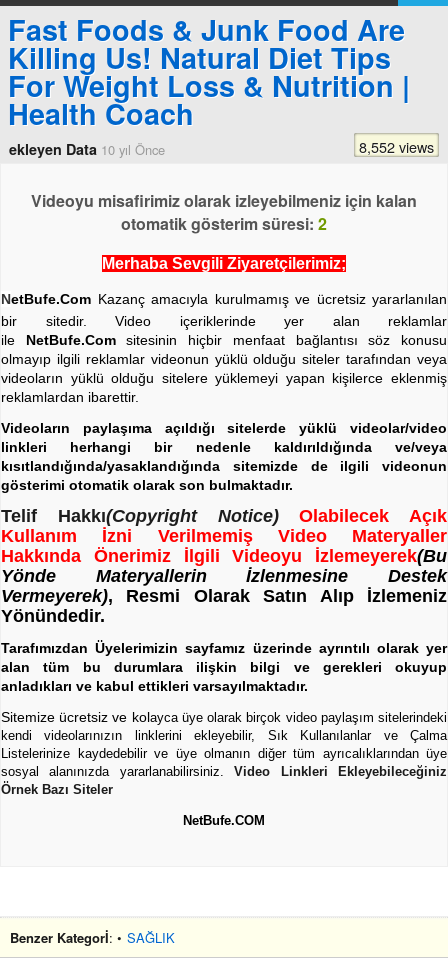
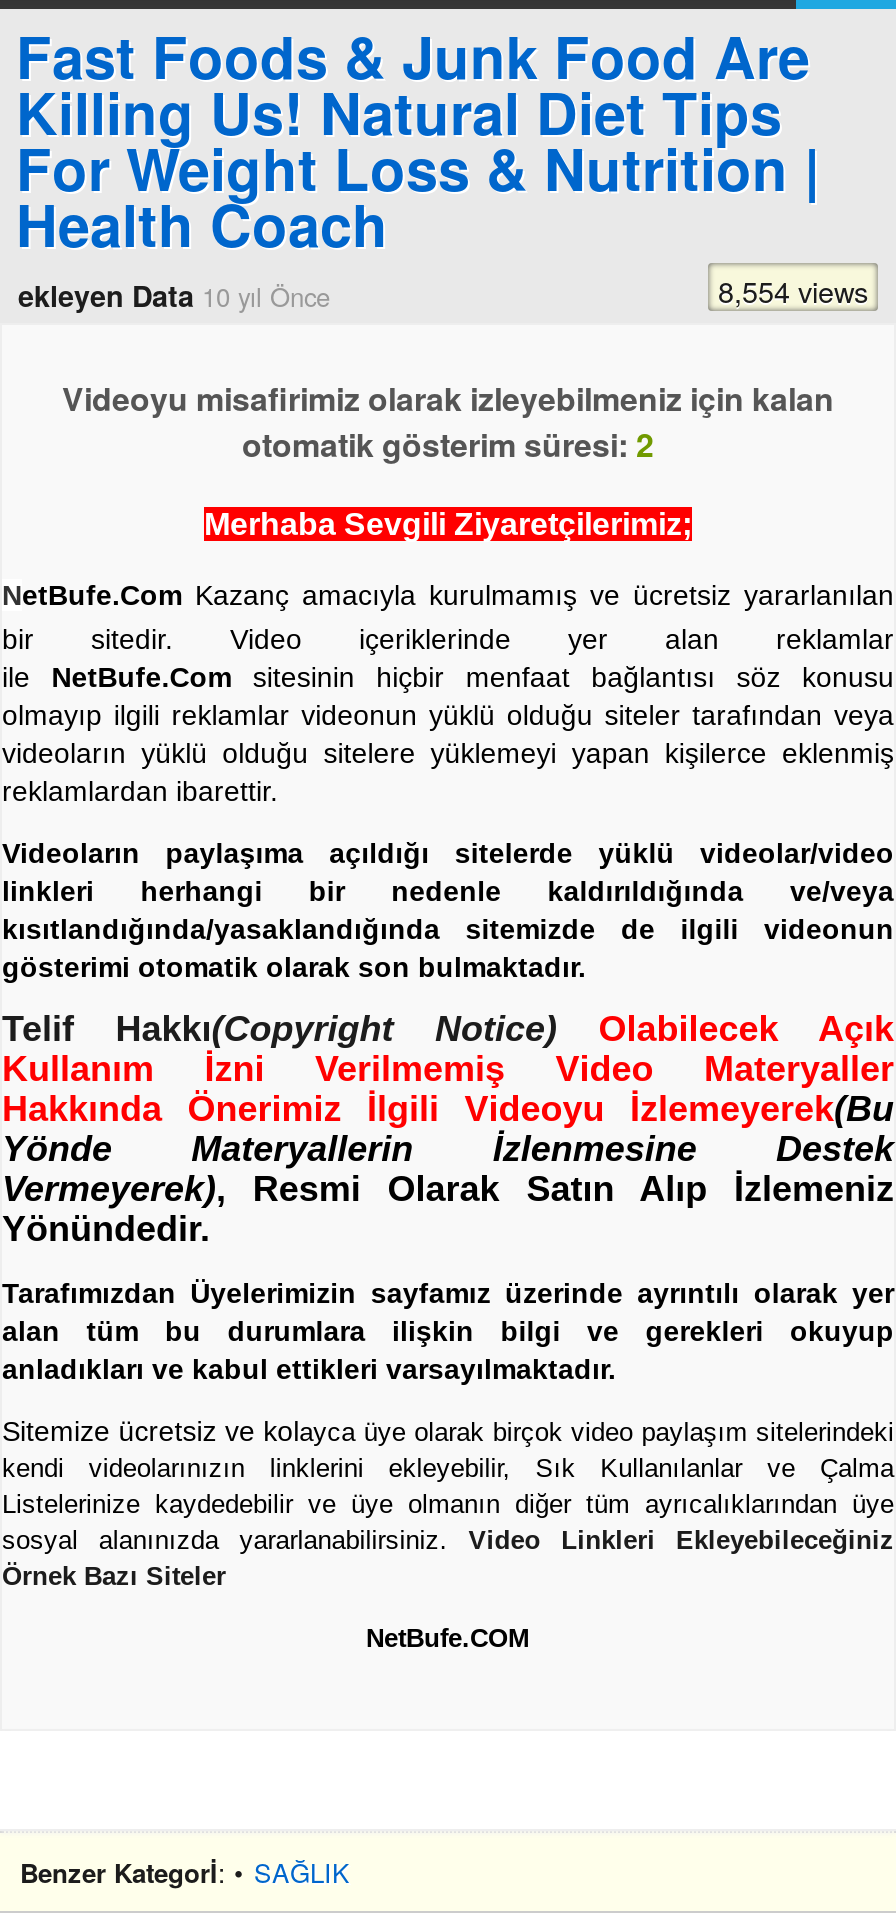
- 8,552 views
+ 8,554 views
